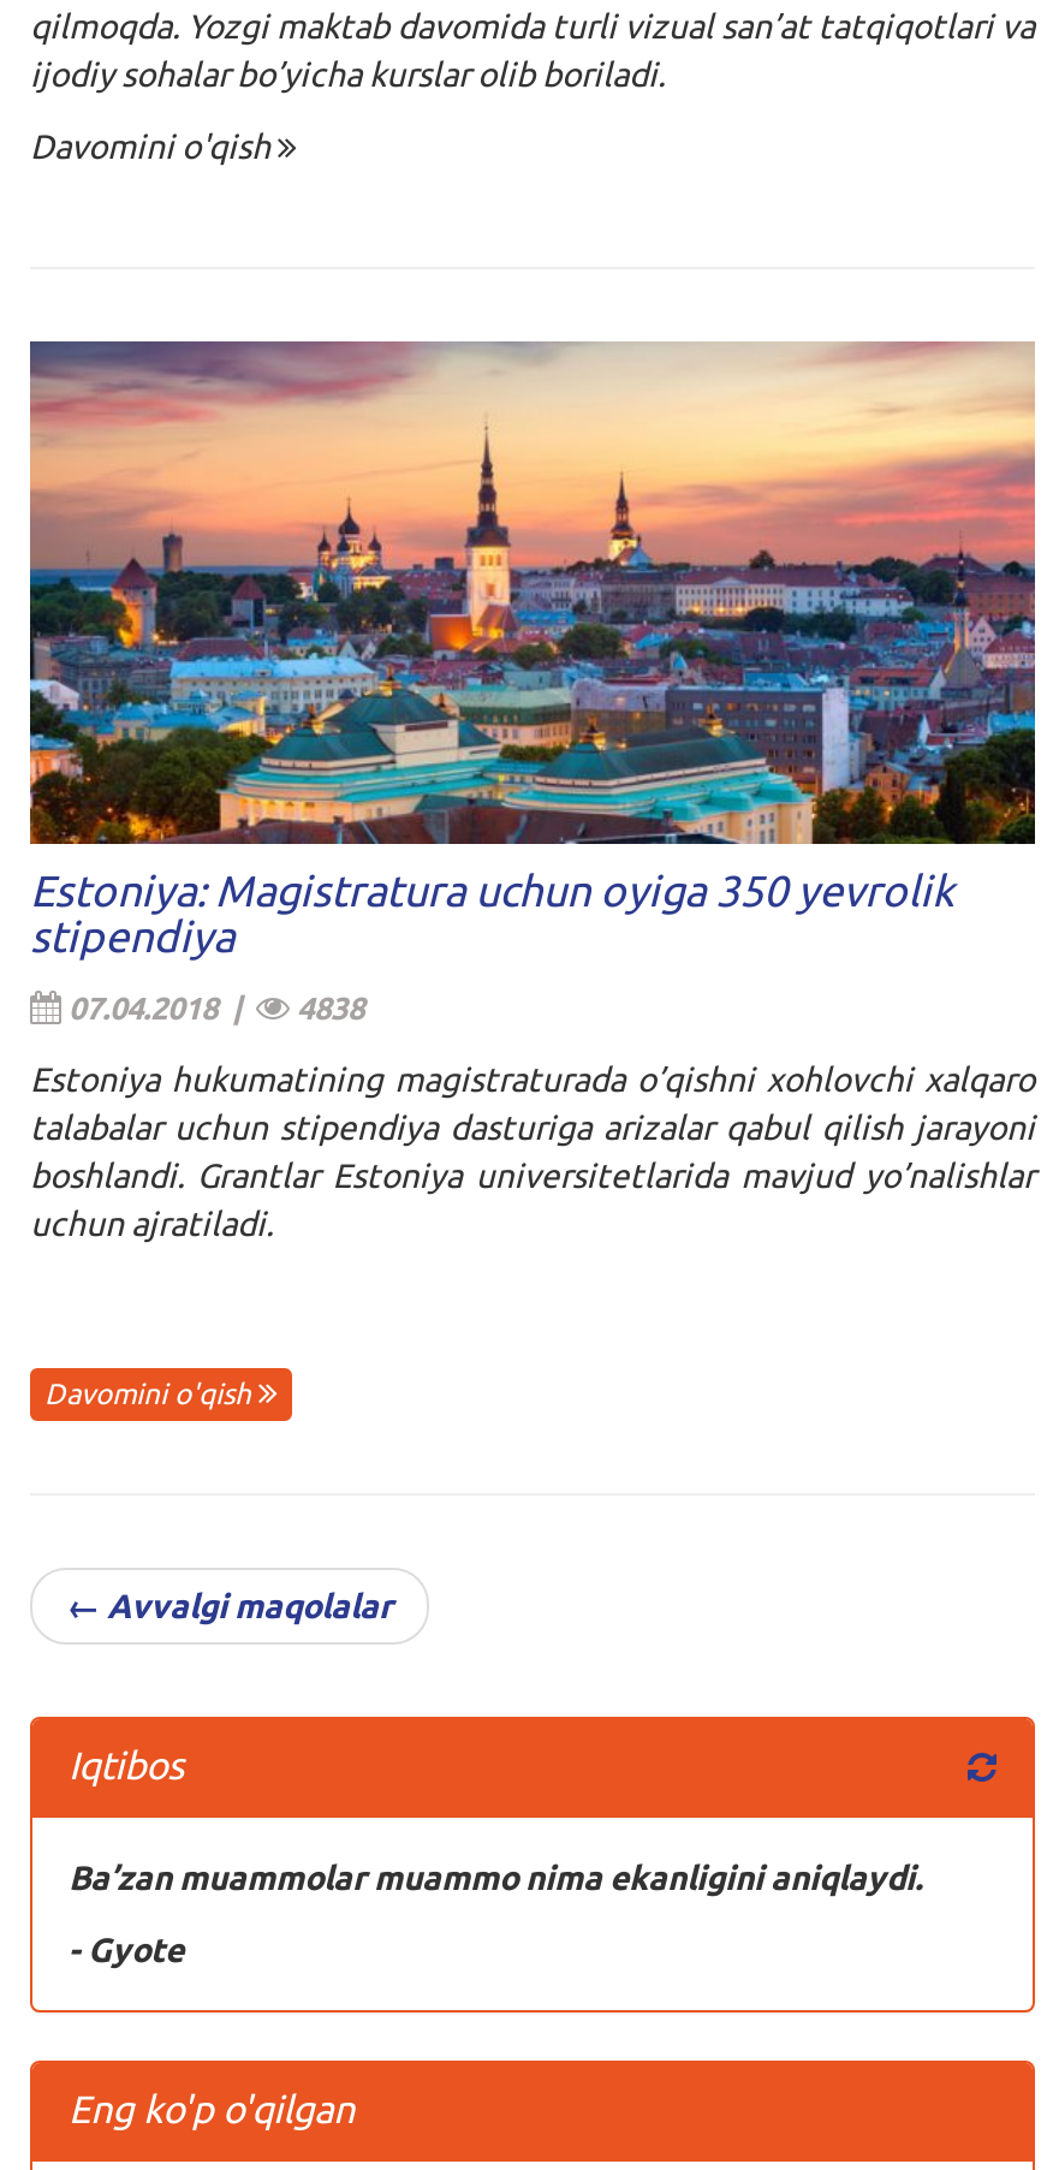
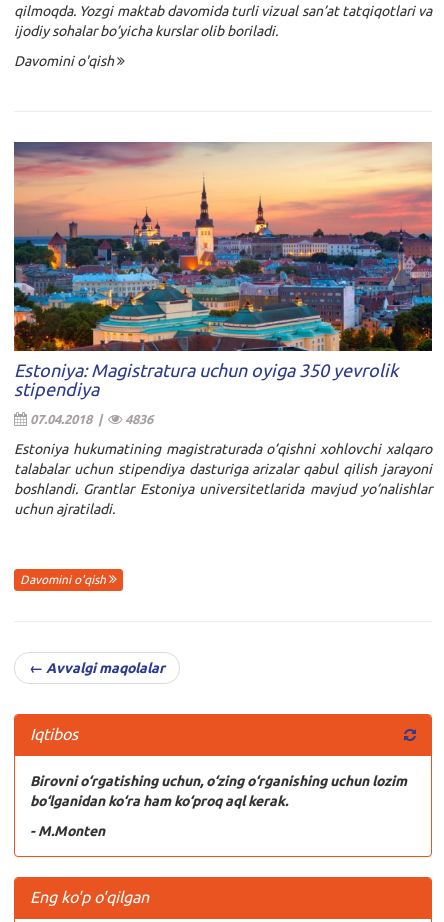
- 4838
+ 4836

- Ba’zan muammolar muammo nima ekanligini aniqlaydi.
+ Birovni o‘rgatishing uchun, o‘zing o‘rganishing uchun lozim
+ bo‘lganidan ko‘ra ham ko‘proq aql kerak.

- - Gyote
+ - M.Monten
